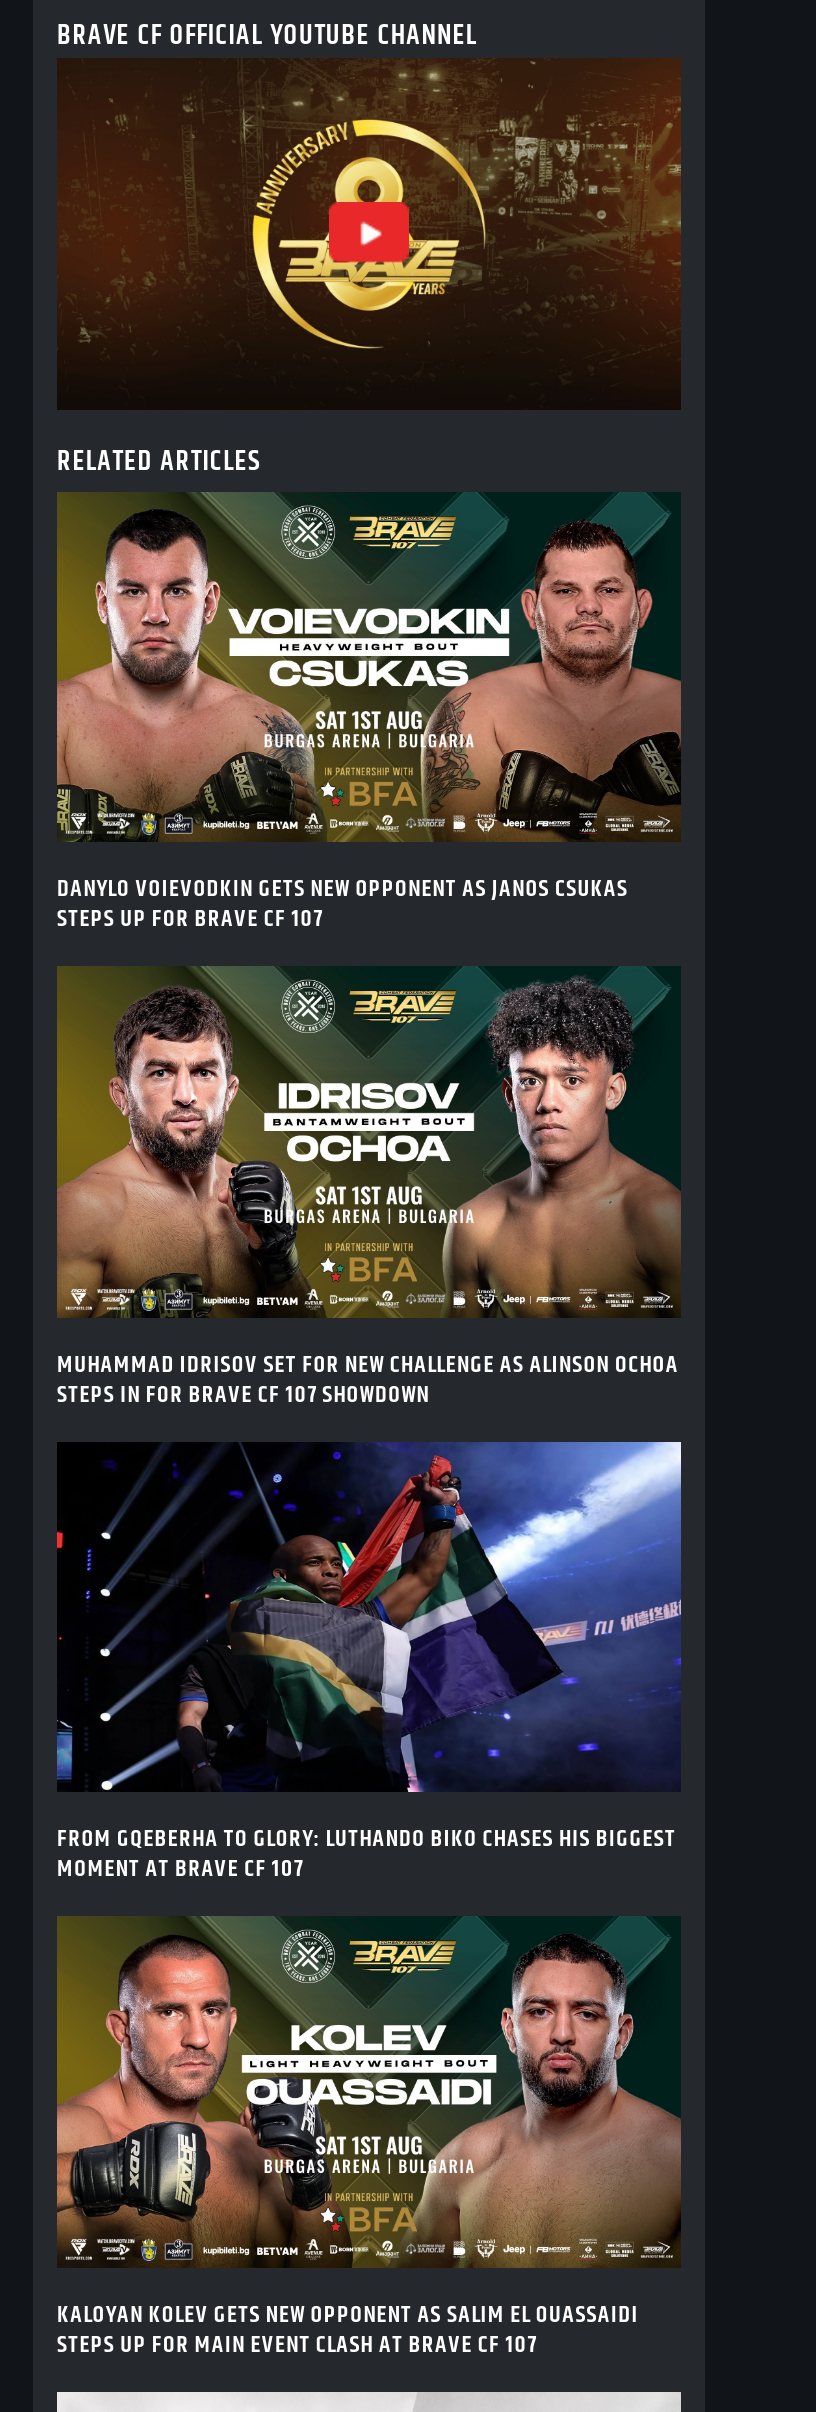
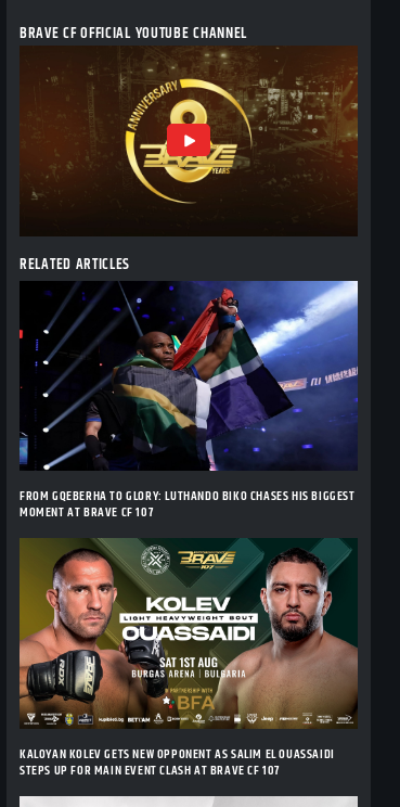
- [image]
- DANYLO VOIEVODKIN GETS NEW OPPONENT AS JANOS CSUKAS
- STEPS UP FOR BRAVE CF 107

- [image]
- MUHAMMAD IDRISOV SET FOR NEW CHALLENGE AS ALINSON OCHOA
- STEPS IN FOR BRAVE CF 107 SHOWDOWN
